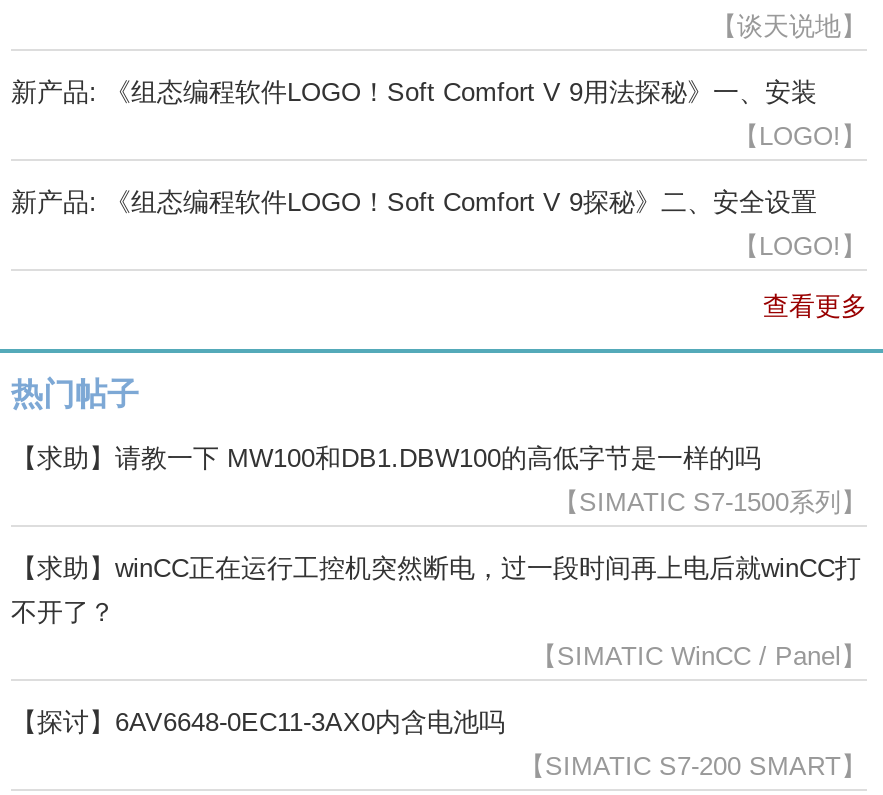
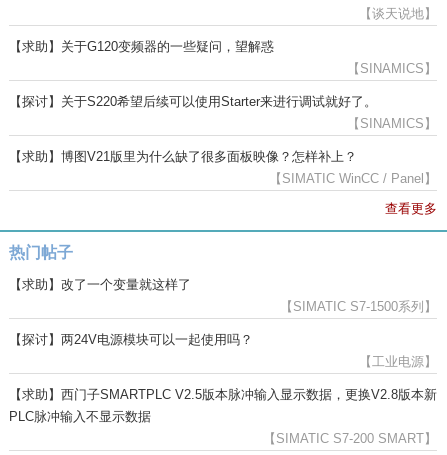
- 新产品: 《组态编程软件LOGO！Soft Comfort V 9用法探秘》一、安装
- 【LOGO!】
- 新产品: 《组态编程软件LOGO！Soft Comfort V 9探秘》二、安全设置
- 【LOGO!】
+ 【求助】关于G120变频器的一些疑问，望解惑
+ 【SINAMICS】
+ 【探讨】关于S220希望后续可以使用Starter来进行调试就好了。
+ 【SINAMICS】
+ 【求助】博图V21版里为什么缺了很多面板映像？怎样补上？

- 【求助】请教一下 MW100和DB1.DBW100的高低字节是一样的吗
+ 【求助】改了一个变量就这样了

+ 【求助】西门子SMARTPLC V2.5版本脉冲输入显示数据，更换V2.8版本新

- 【求助】winCC正在运行工控机突然断电，过一段时间再上电后就winCC打
+ 【探讨】两24V电源模块可以一起使用吗？

- 不开了？
+ 【工业电源】

moved up: 【SIMATIC WinCC / Panel】

- 【探讨】6AV6648-0EC11-3AX0内含电池吗
+ PLC脉冲输入不显示数据
